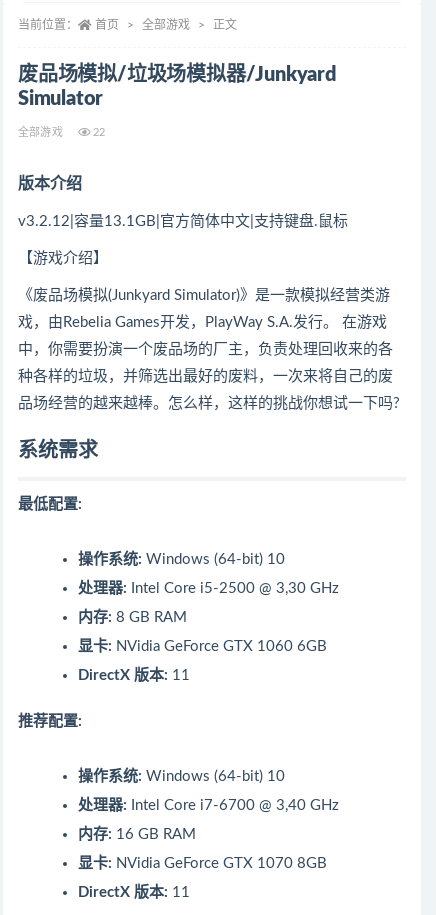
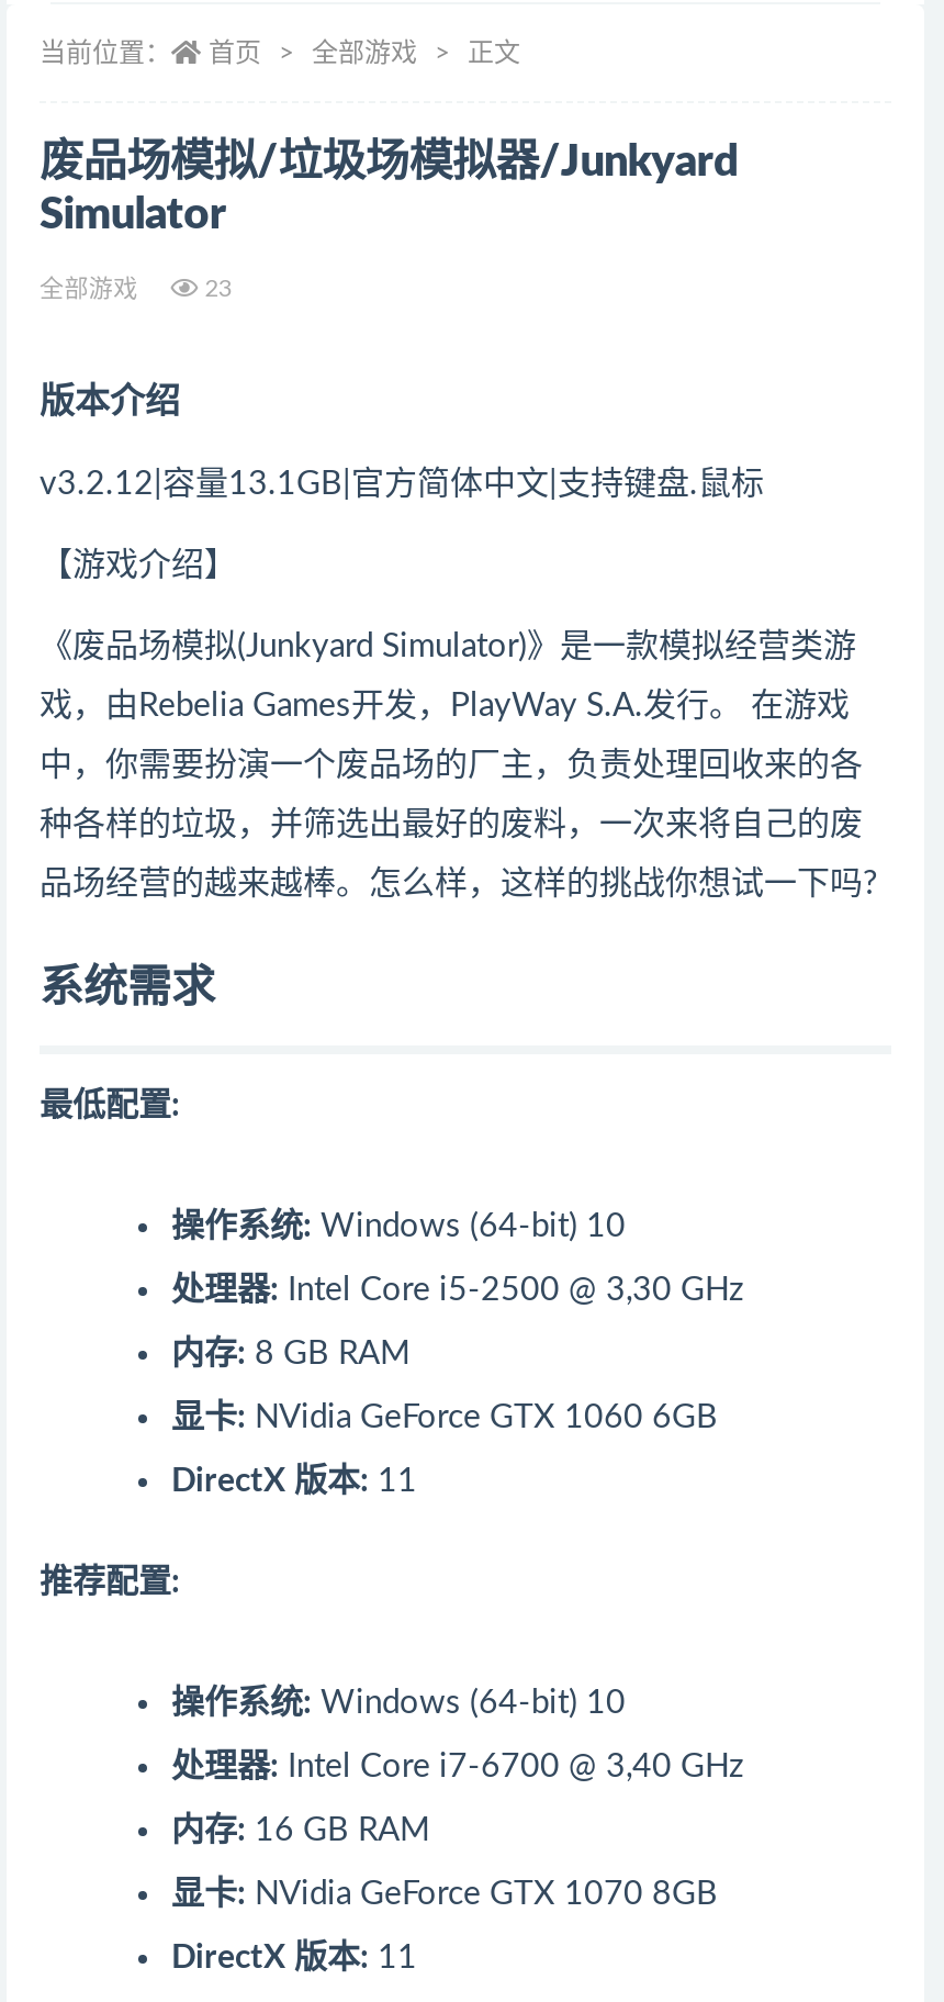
- 22
+ 23
